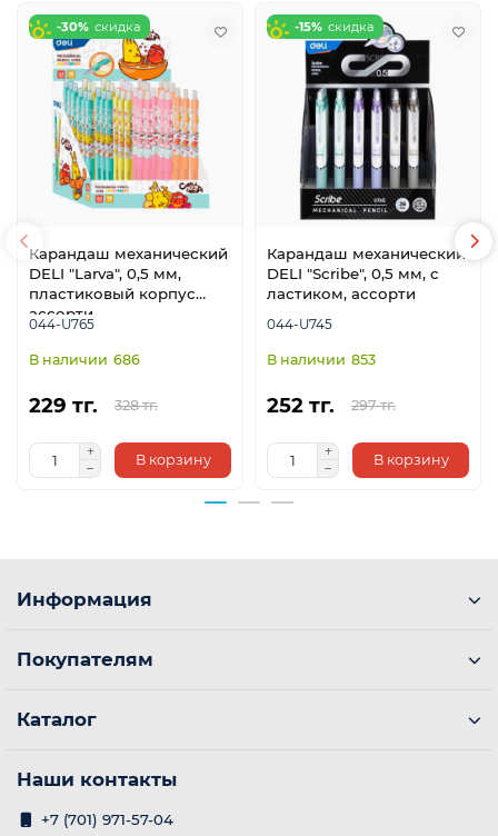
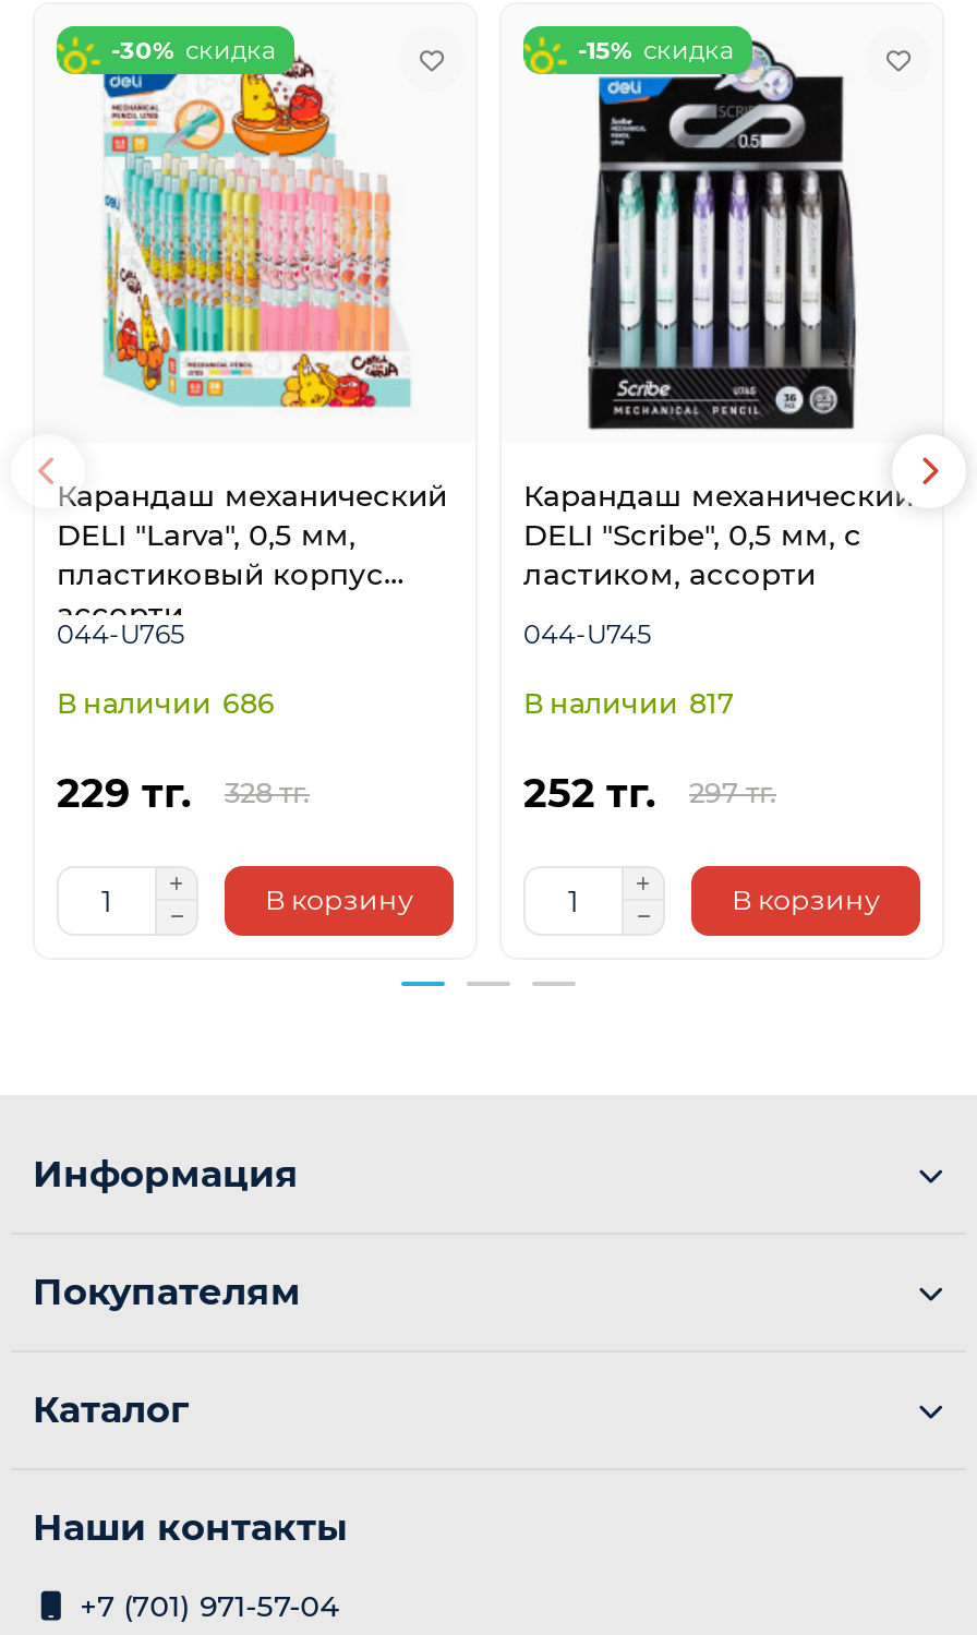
- 853
+ 817
